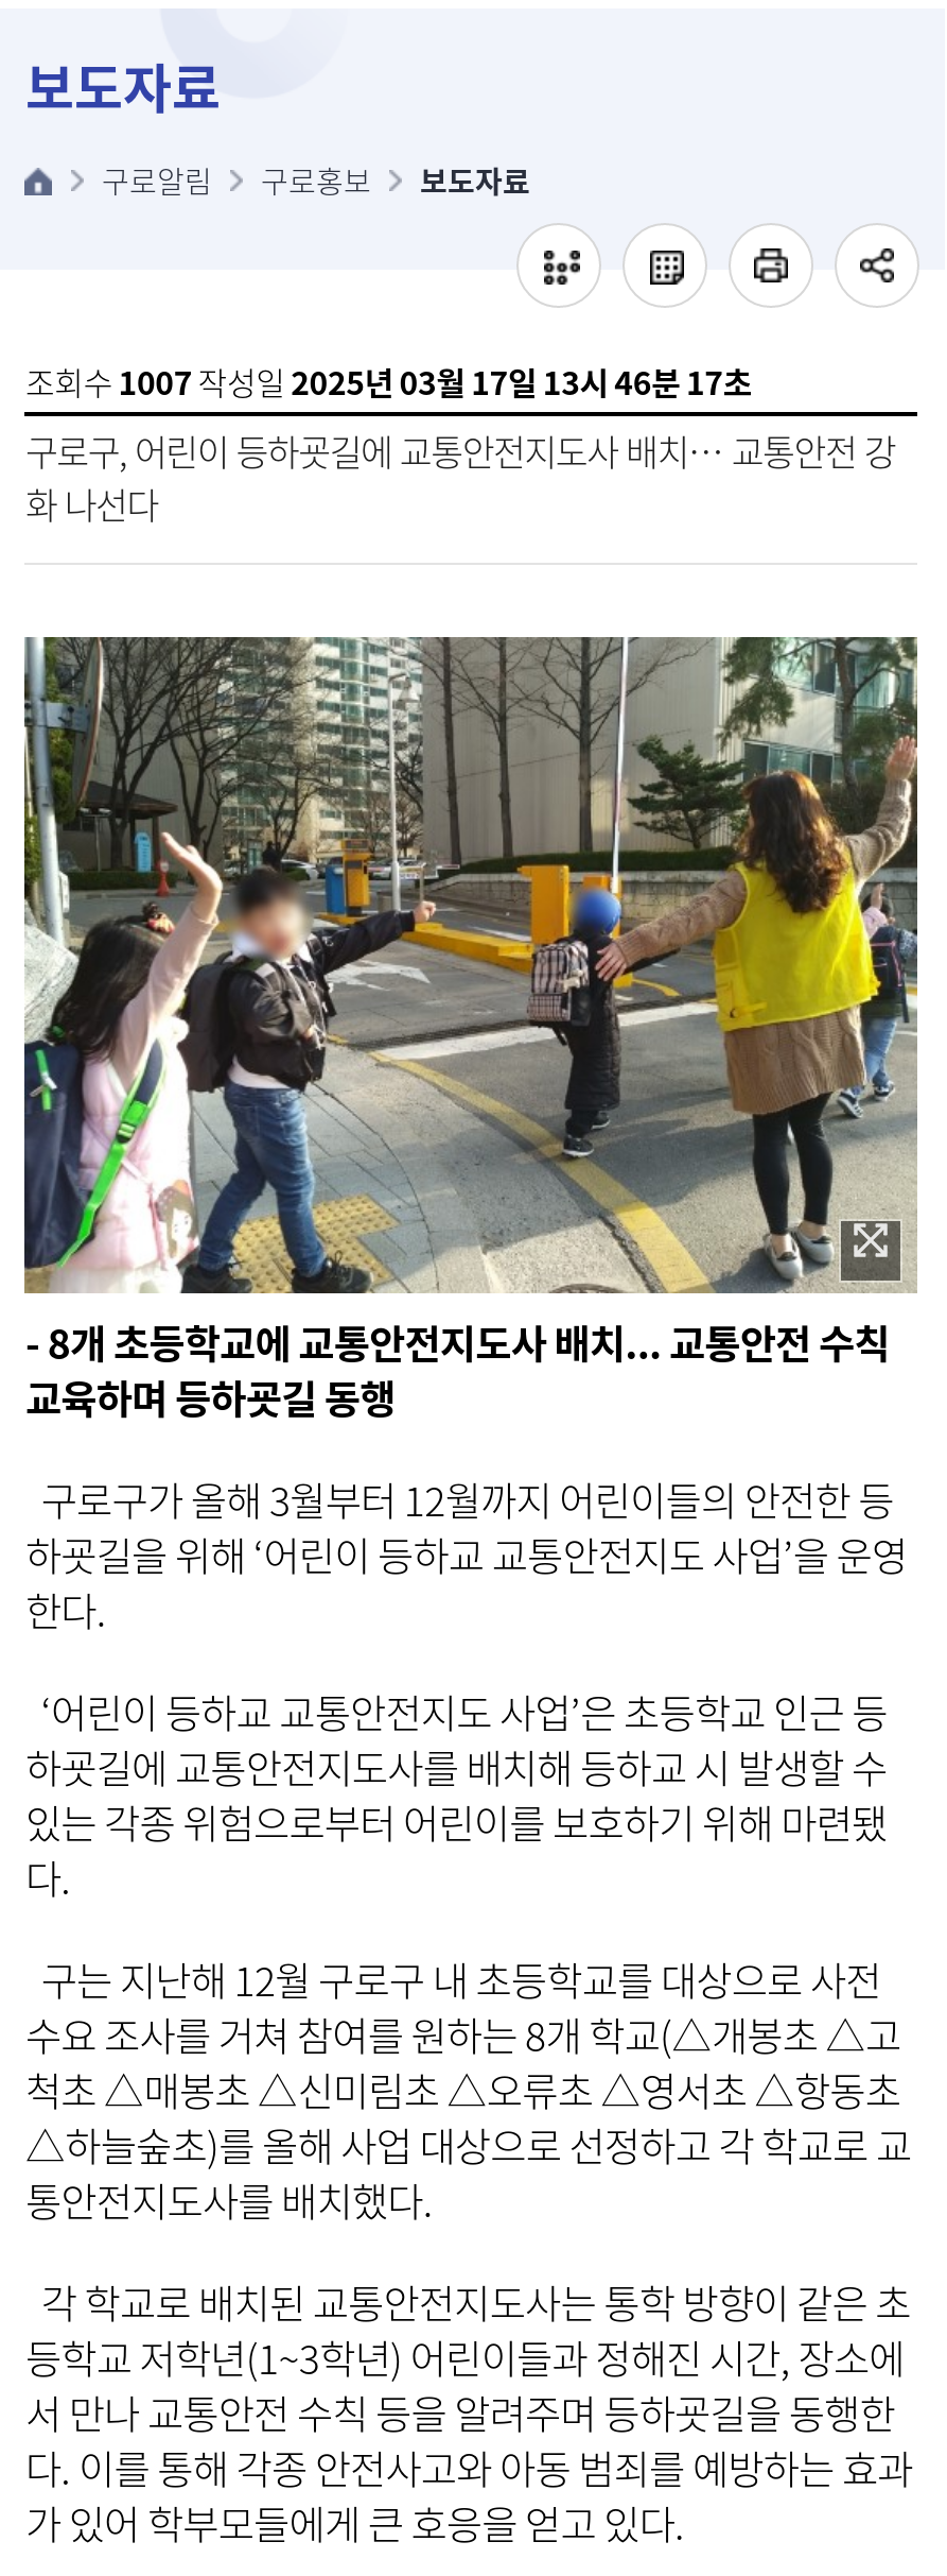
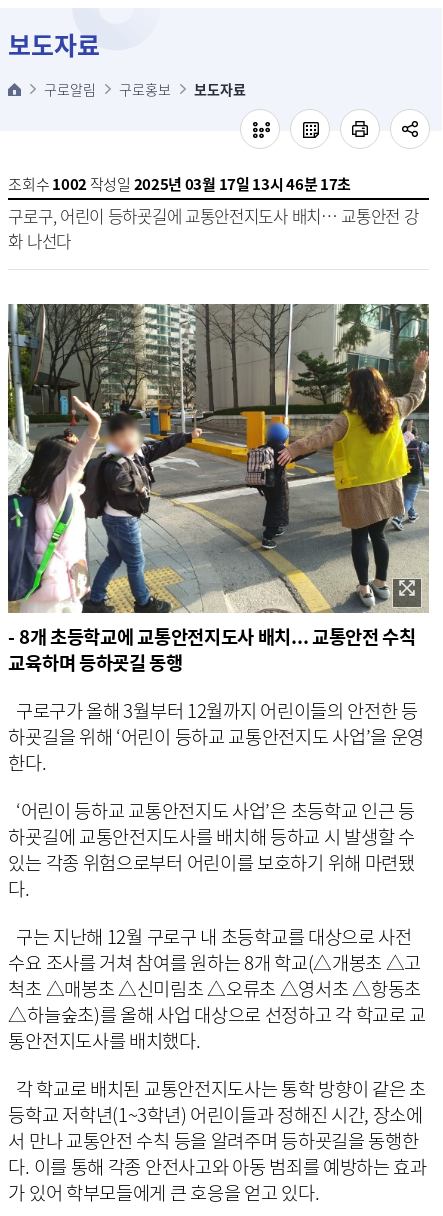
- 조회수 1007 작성일 2025년 03월 17일 13시 46분 17초
+ 조회수 1002 작성일 2025년 03월 17일 13시 46분 17초
